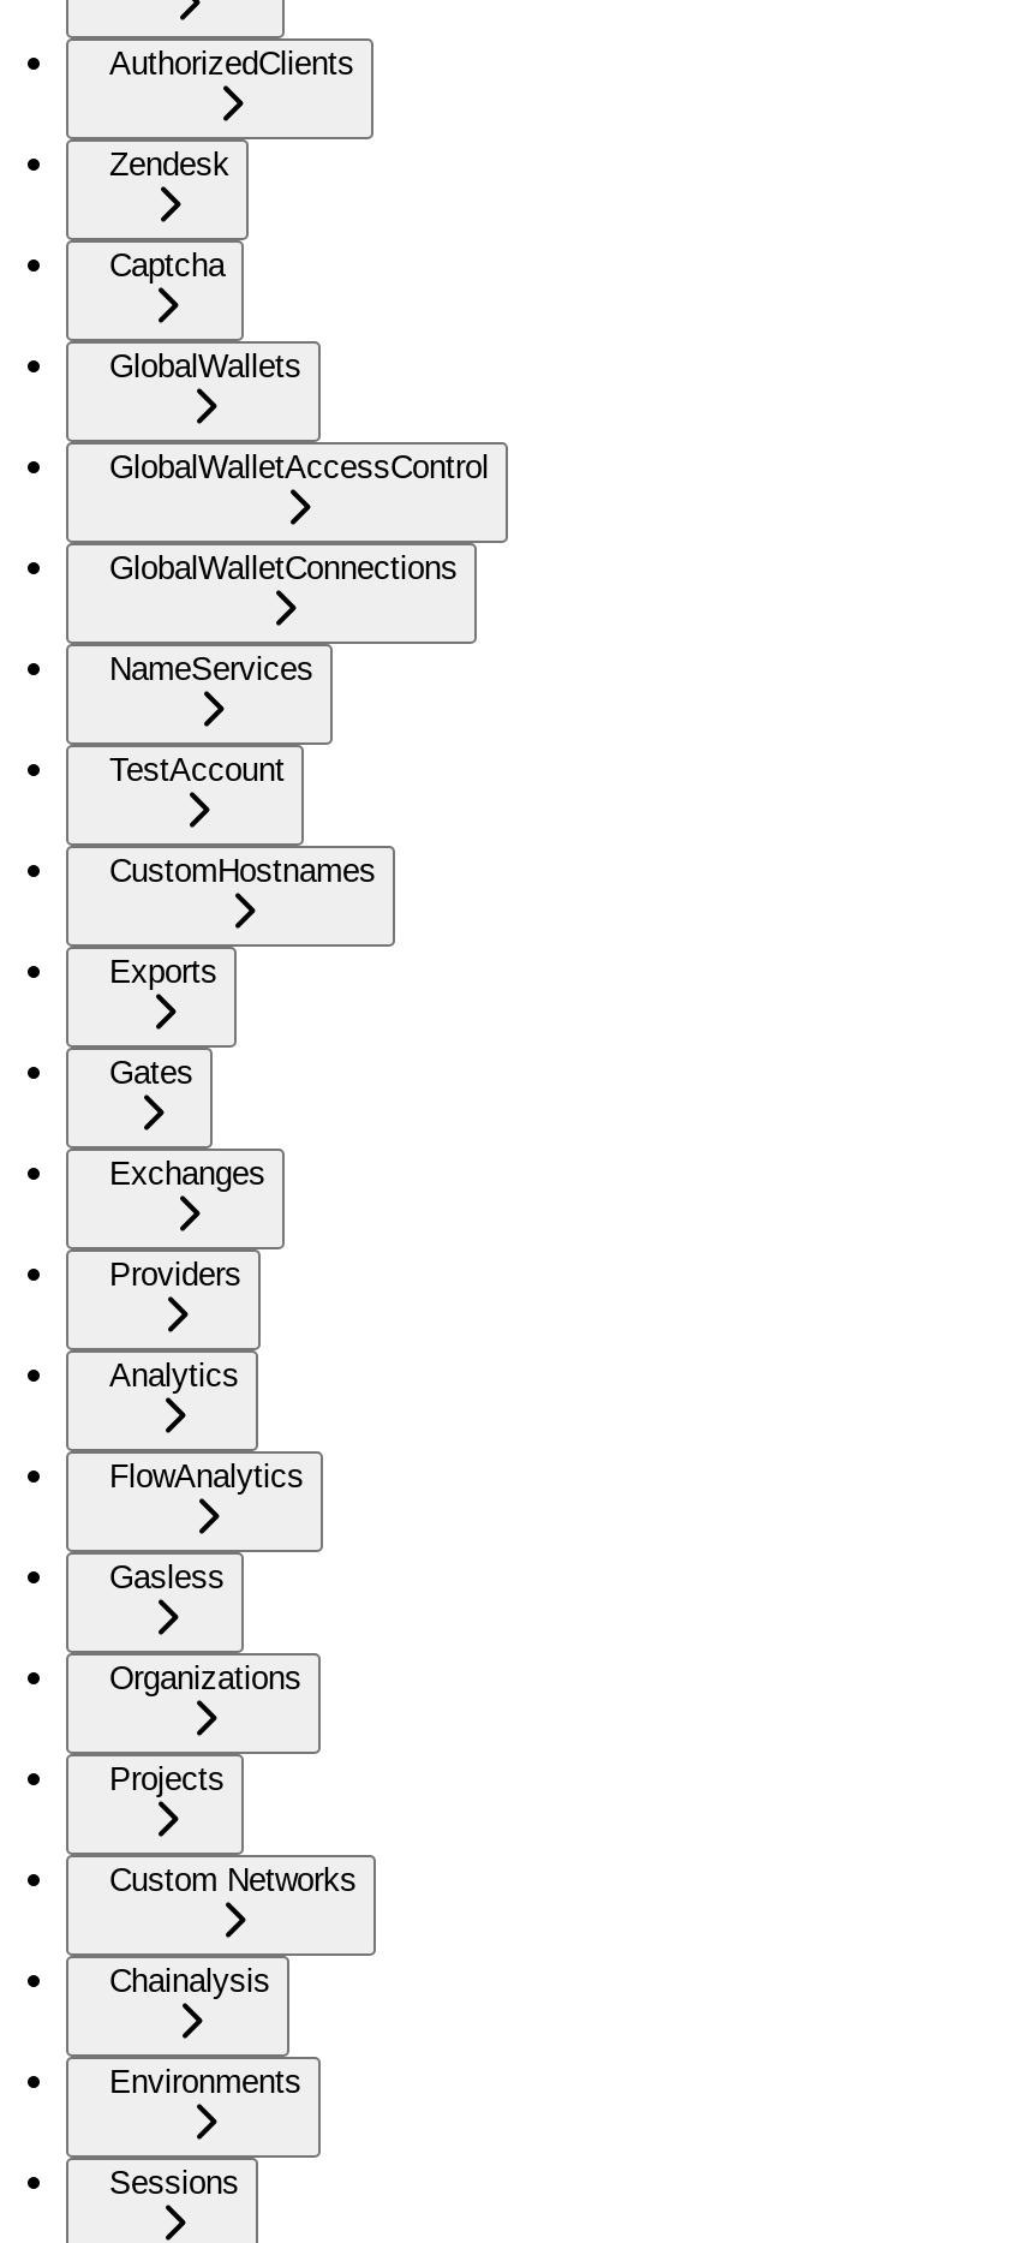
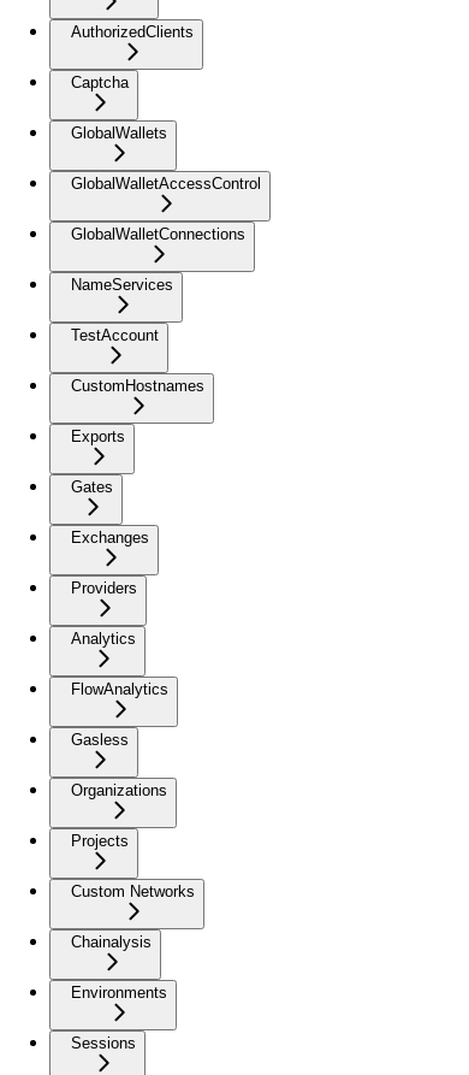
- Zendesk
